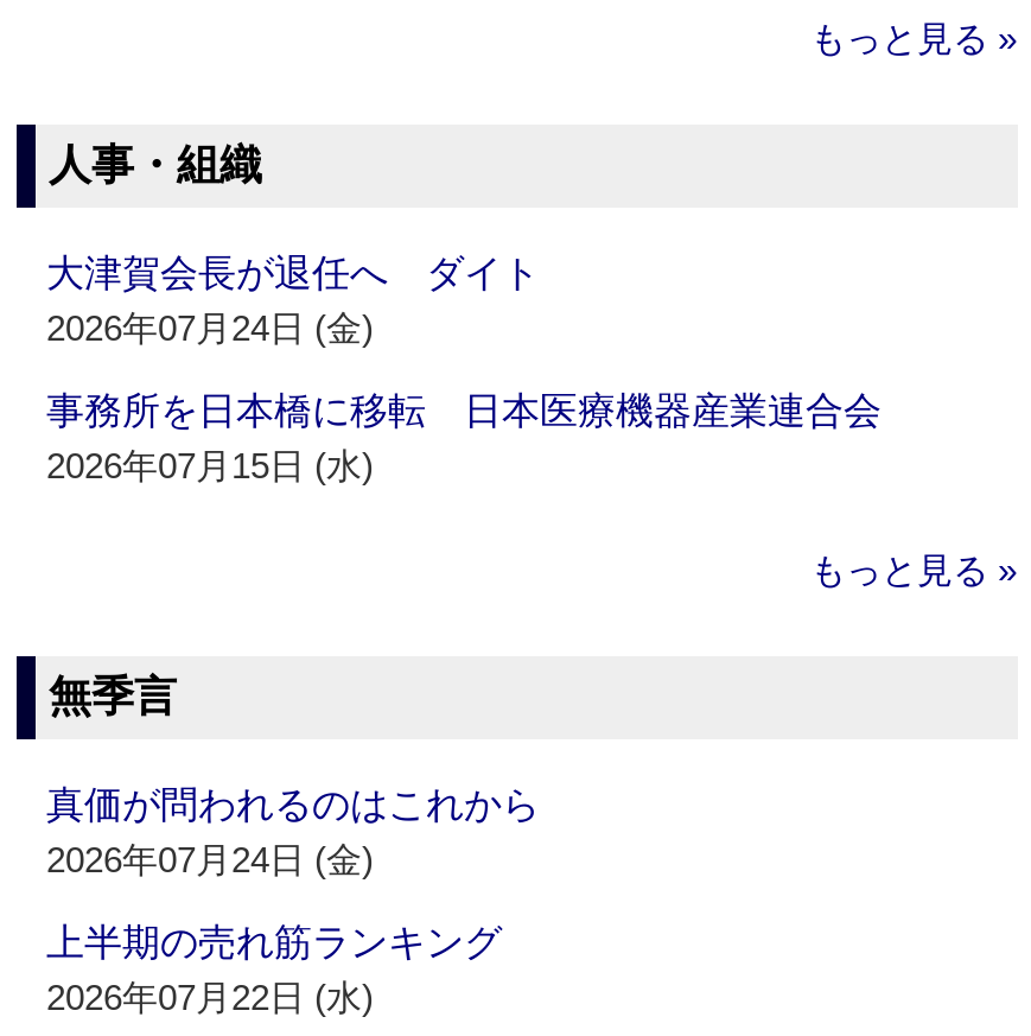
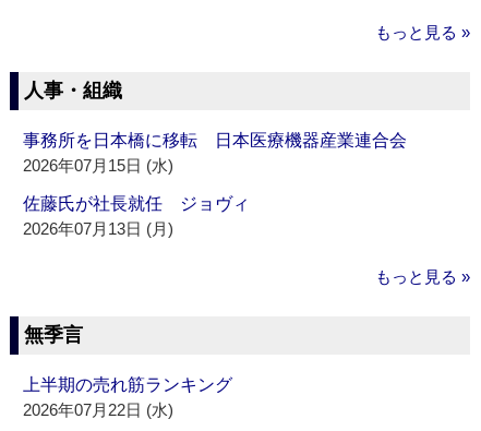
- 大津賀会長が退任へ ダイト
- 2026年07月24日 (金)

+ 佐藤氏が社長就任 ジョヴィ
+ 2026年07月13日 (月)

- 真価が問われるのはこれから
- 2026年07月24日 (金)
